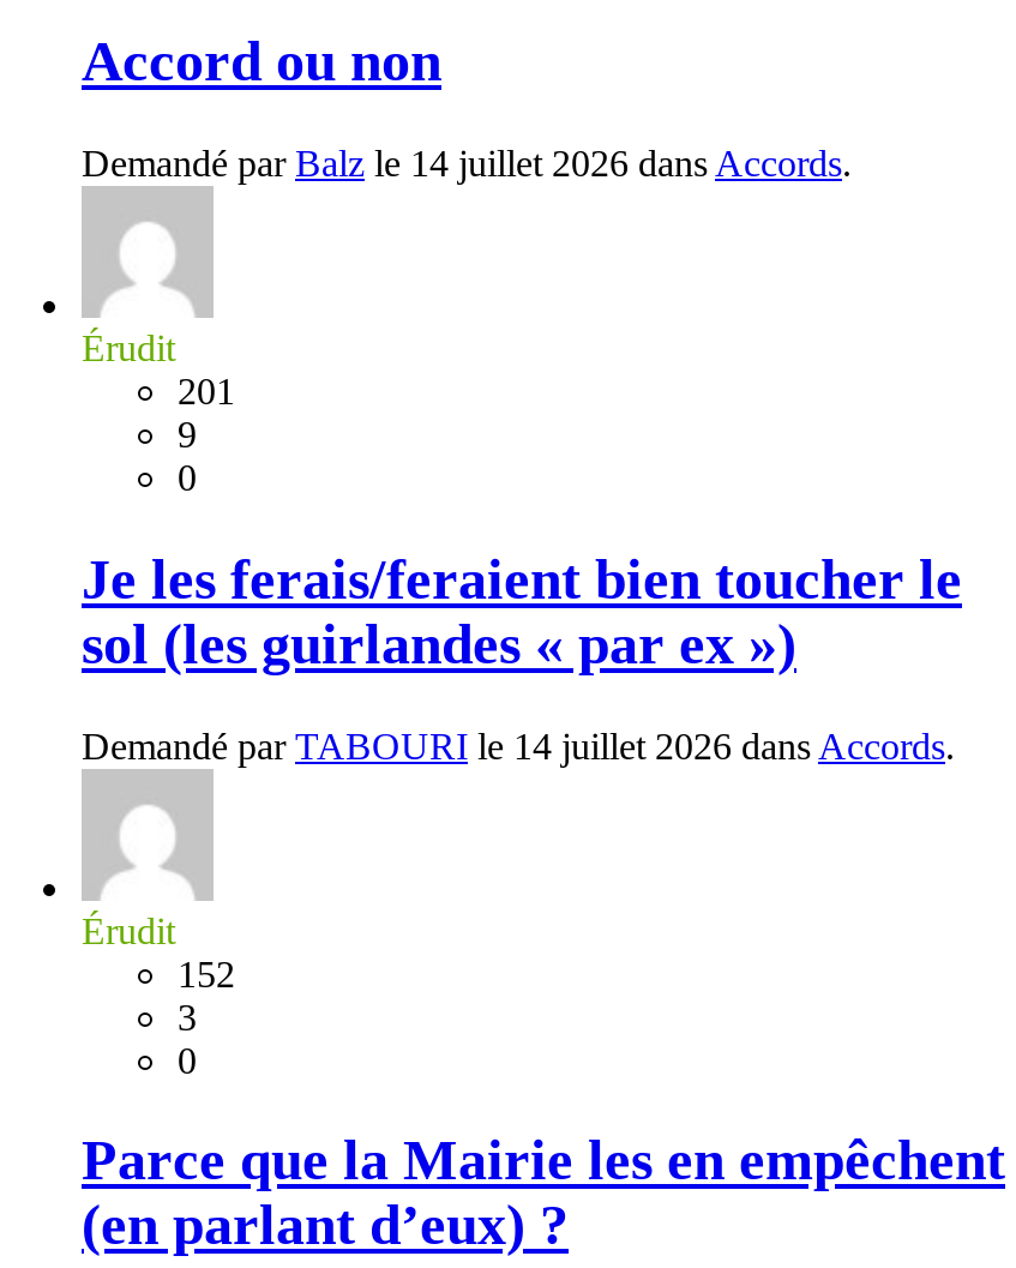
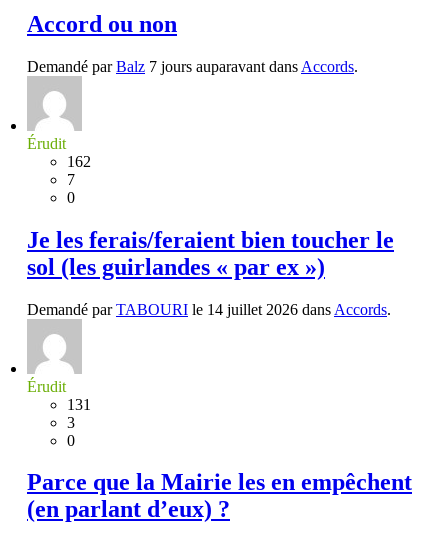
- Demandé par Balz le 14 juillet 2026 dans Accords.
+ Demandé par Balz 7 jours auparavant dans Accords.

- 201
+ 162

- 9
+ 7

- 152
+ 131
